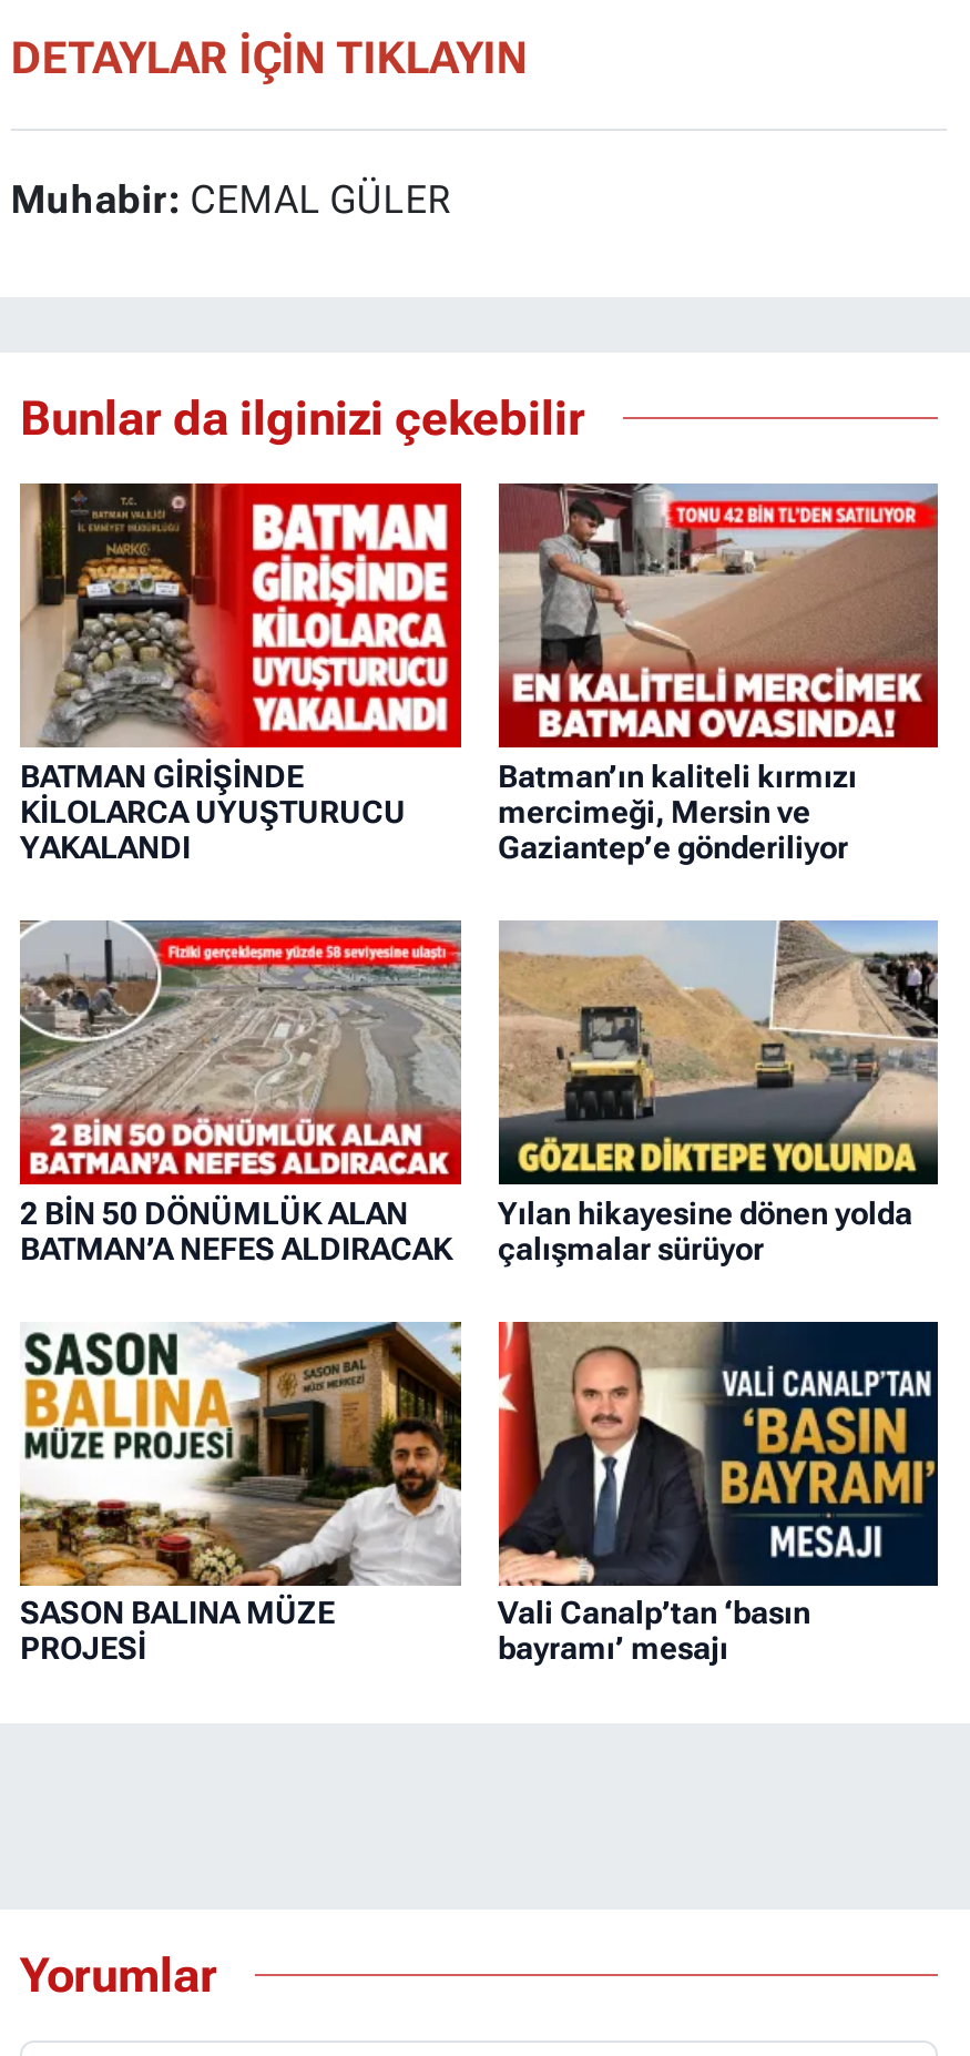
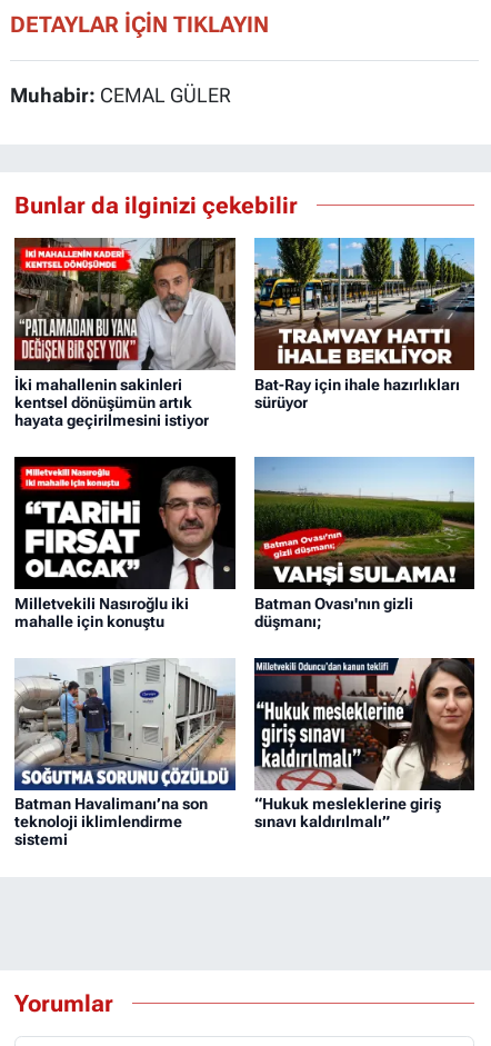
- [image]
- BATMAN GİRİŞİNDE
- KİLOLARCA UYUŞTURUCU
- YAKALANDI
+ [image]
+ İki mahallenin sakinleri
+ kentsel dönüşümün artık
+ hayata geçirilmesini istiyor

- [image]
- Batman’ın kaliteli kırmızı
- mercimeği, Mersin ve
- Gaziantep’e gönderiliyor
+ [image]
+ Bat-Ray için ihale hazırlıkları
+ sürüyor

- [image]
- 2 BİN 50 DÖNÜMLÜK ALAN
- BATMAN’A NEFES ALDIRACAK
+ [image]
+ Milletvekili Nasıroğlu iki
+ mahalle için konuştu

- [image]
- Yılan hikayesine dönen yolda
- çalışmalar sürüyor
+ [image]
+ Batman Ovası'nın gizli
+ düşmanı;

- [image]
- SASON BALINA MÜZE
- PROJESİ
+ [image]
+ Batman Havalimanı’na son
+ teknoloji iklimlendirme
+ sistemi

- [image]
- Vali Canalp’tan ‘basın
- bayramı’ mesajı
+ [image]
+ “Hukuk mesleklerine giriş
+ sınavı kaldırılmalı”
